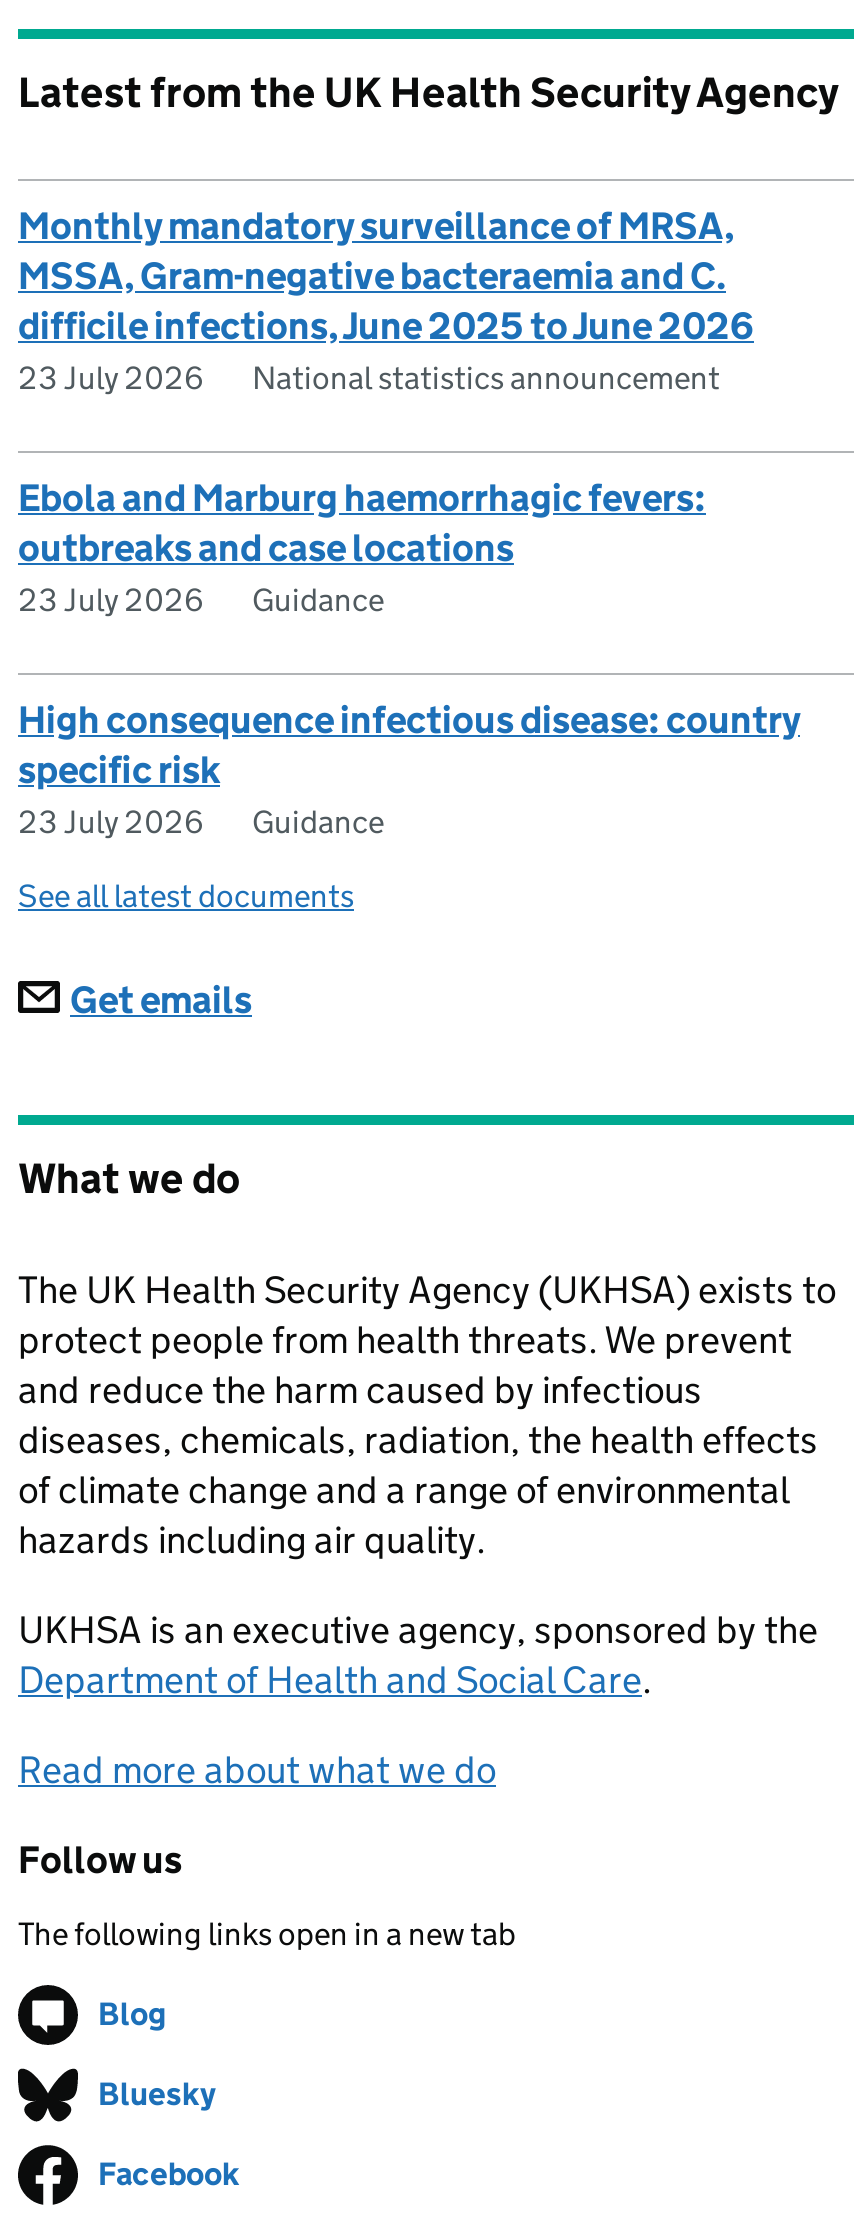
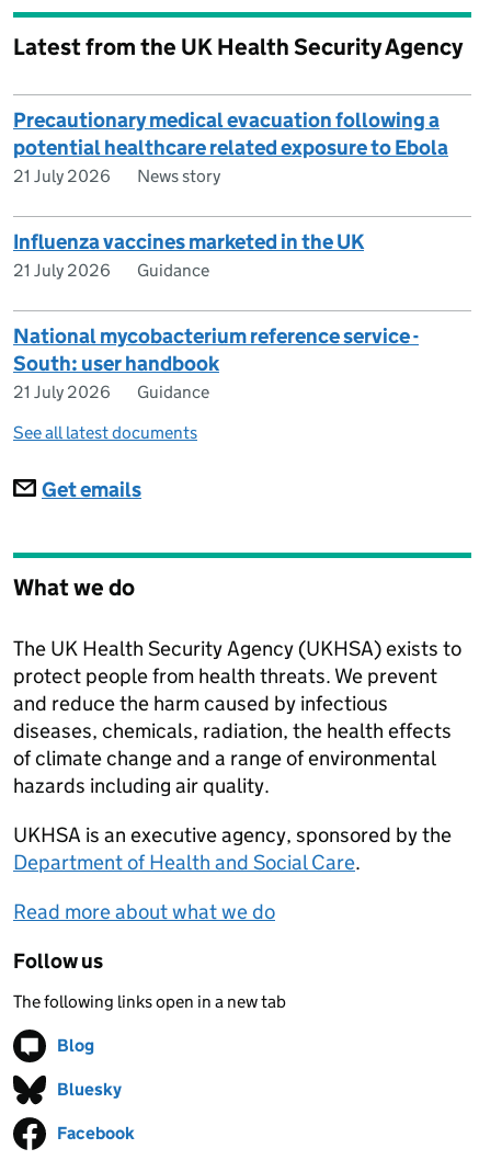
- Monthly mandatory surveillance of MRSA,
- MSSA, Gram-negative bacteraemia and C.
- difficile infections, June 2025 to June 2026
- 23 July 2026
- National statistics announcement
+ Precautionary medical evacuation following a
+ potential healthcare related exposure to Ebola
+ 21 July 2026
+ News story

- Ebola and Marburg haemorrhagic fevers:
- outbreaks and case locations
- 23 July 2026
+ Influenza vaccines marketed in the UK
+ 21 July 2026

- High consequence infectious disease: country
- specific risk
- 23 July 2026
+ National mycobacterium reference service -
+ South: user handbook
+ 21 July 2026
